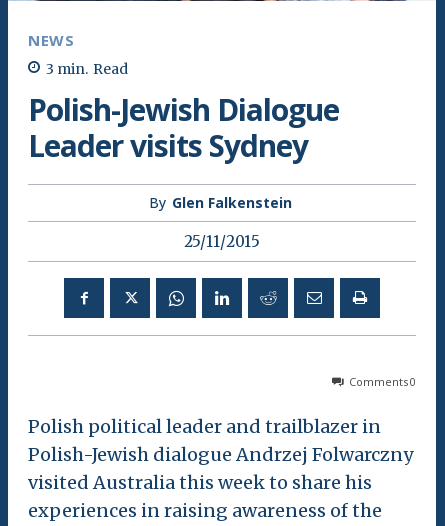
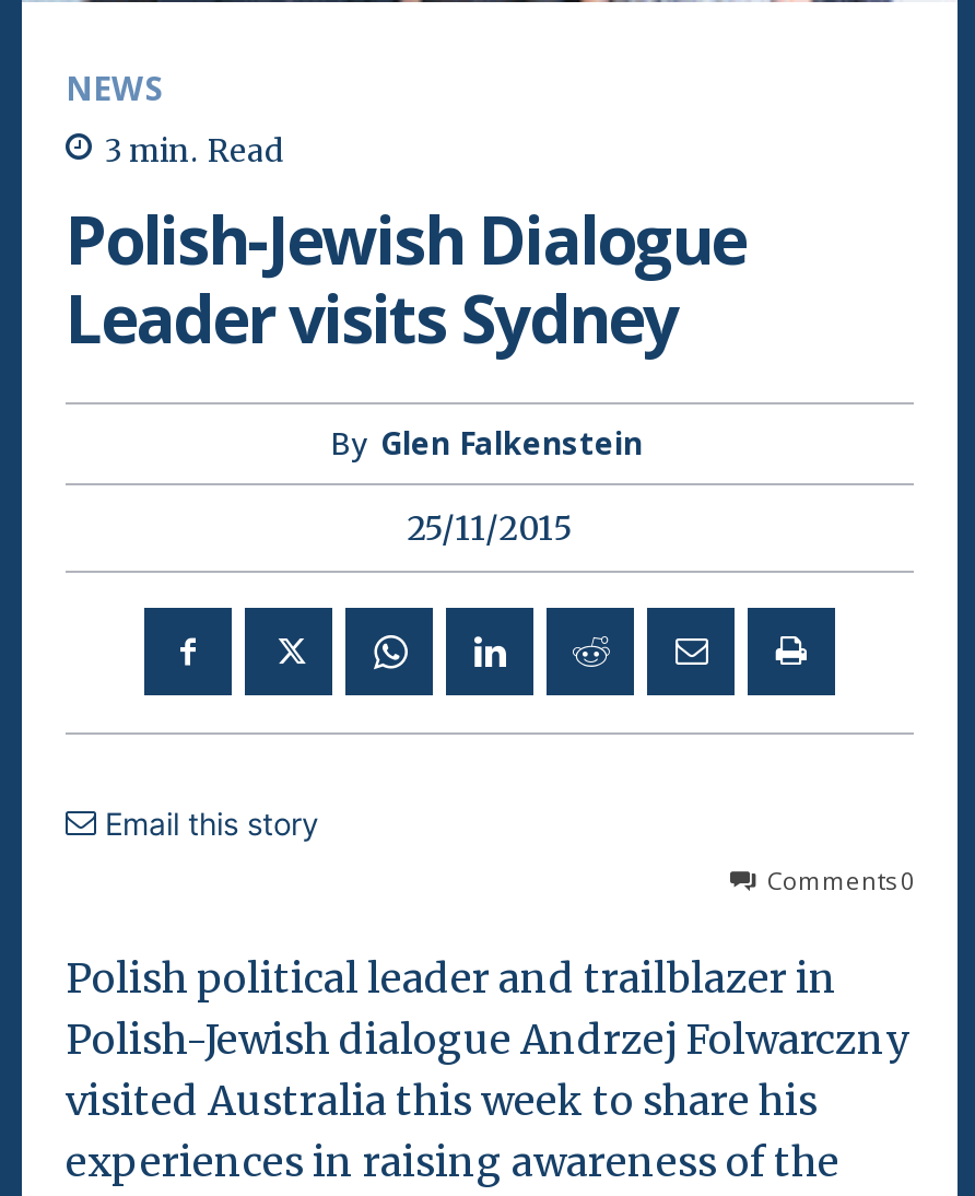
+ Email this story
